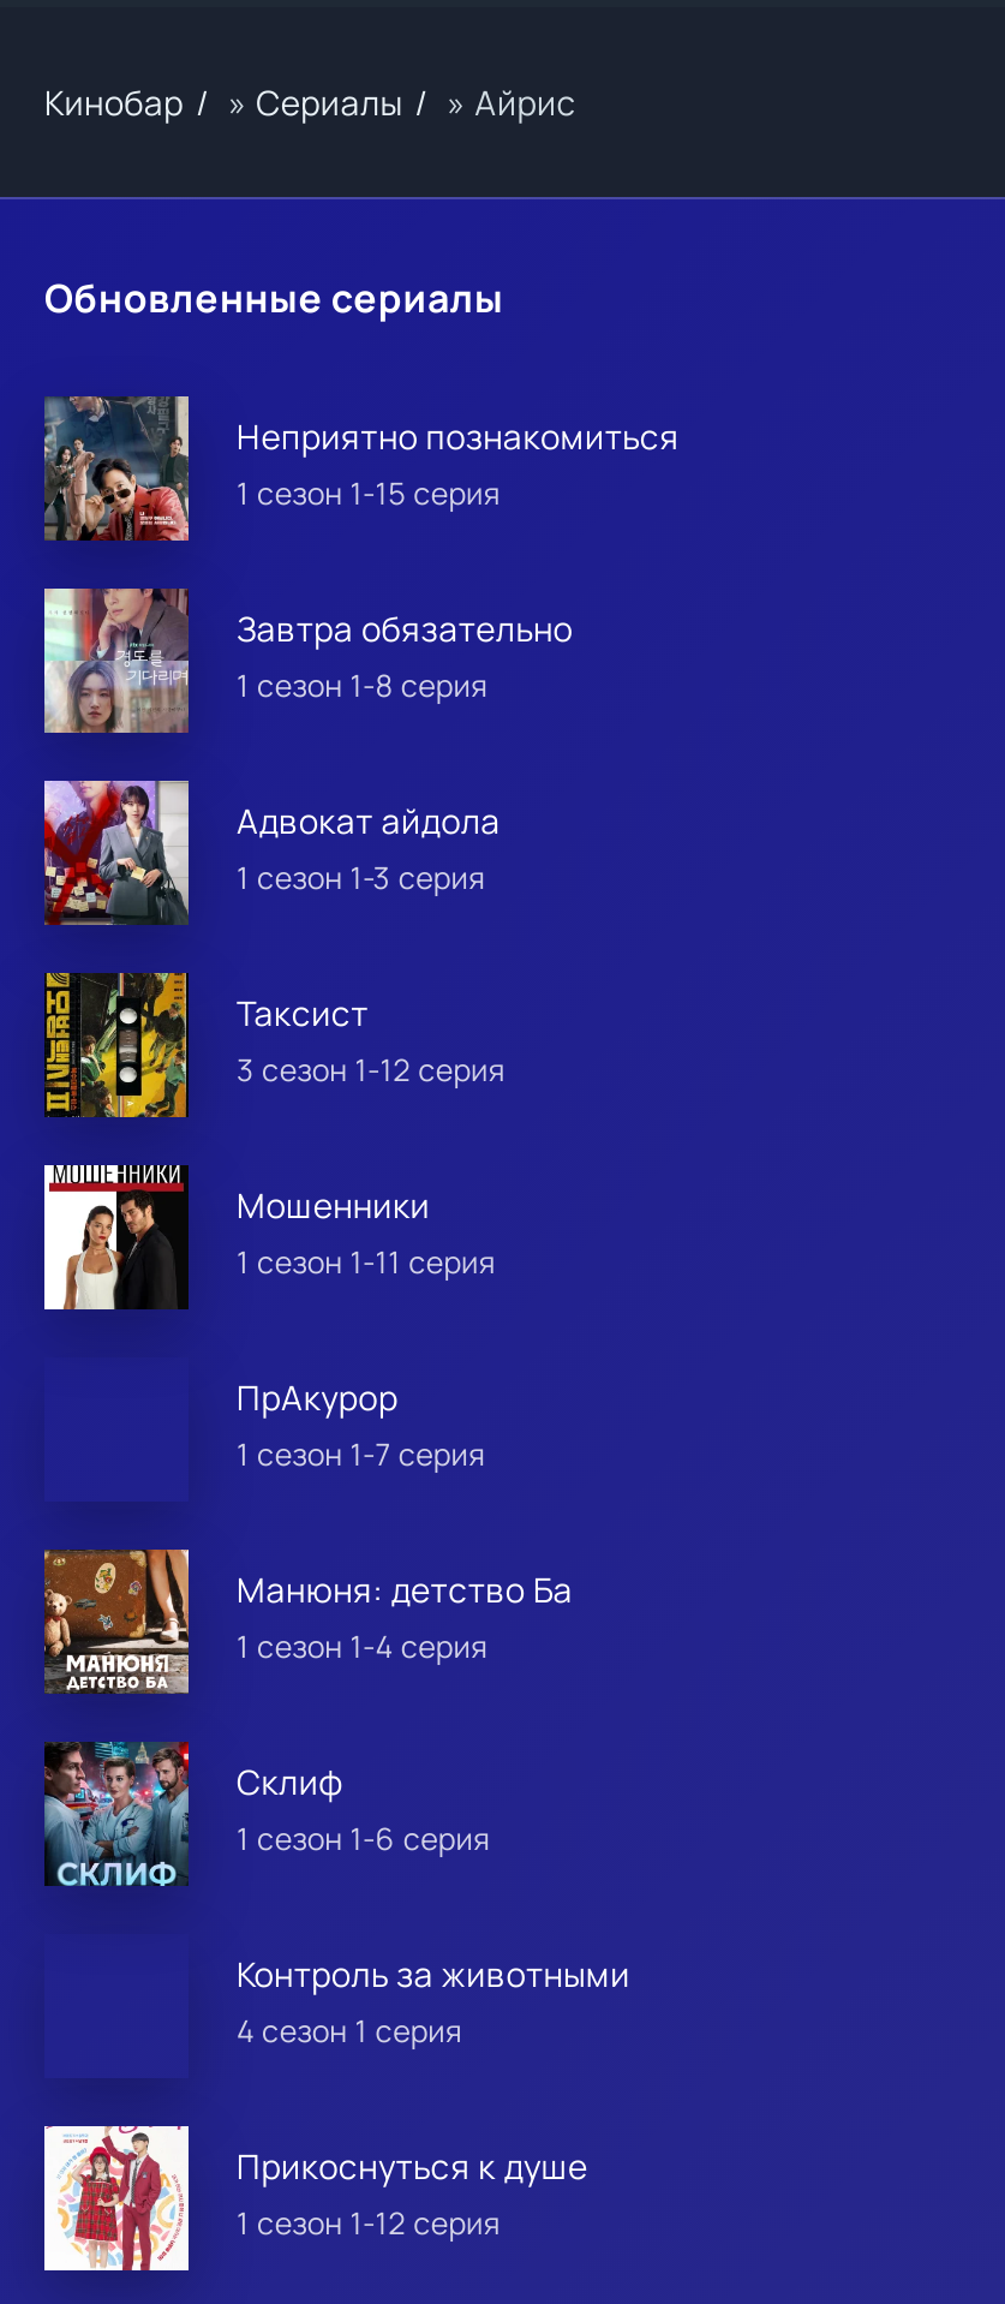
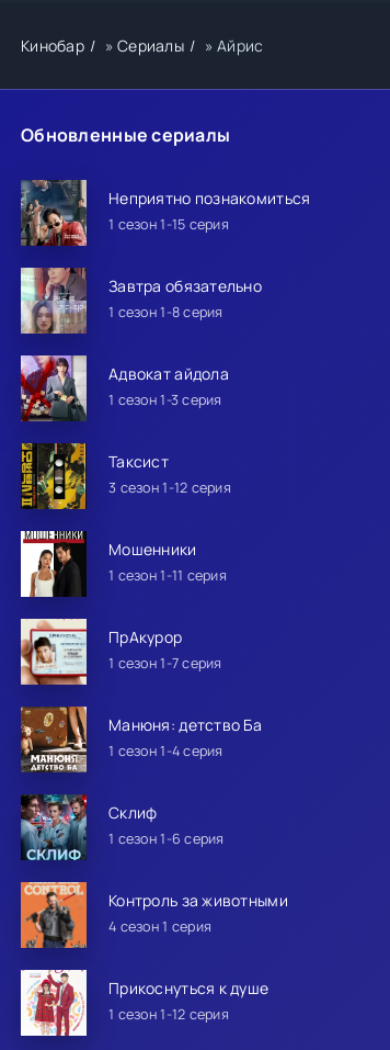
+ [image]

+ [image]
